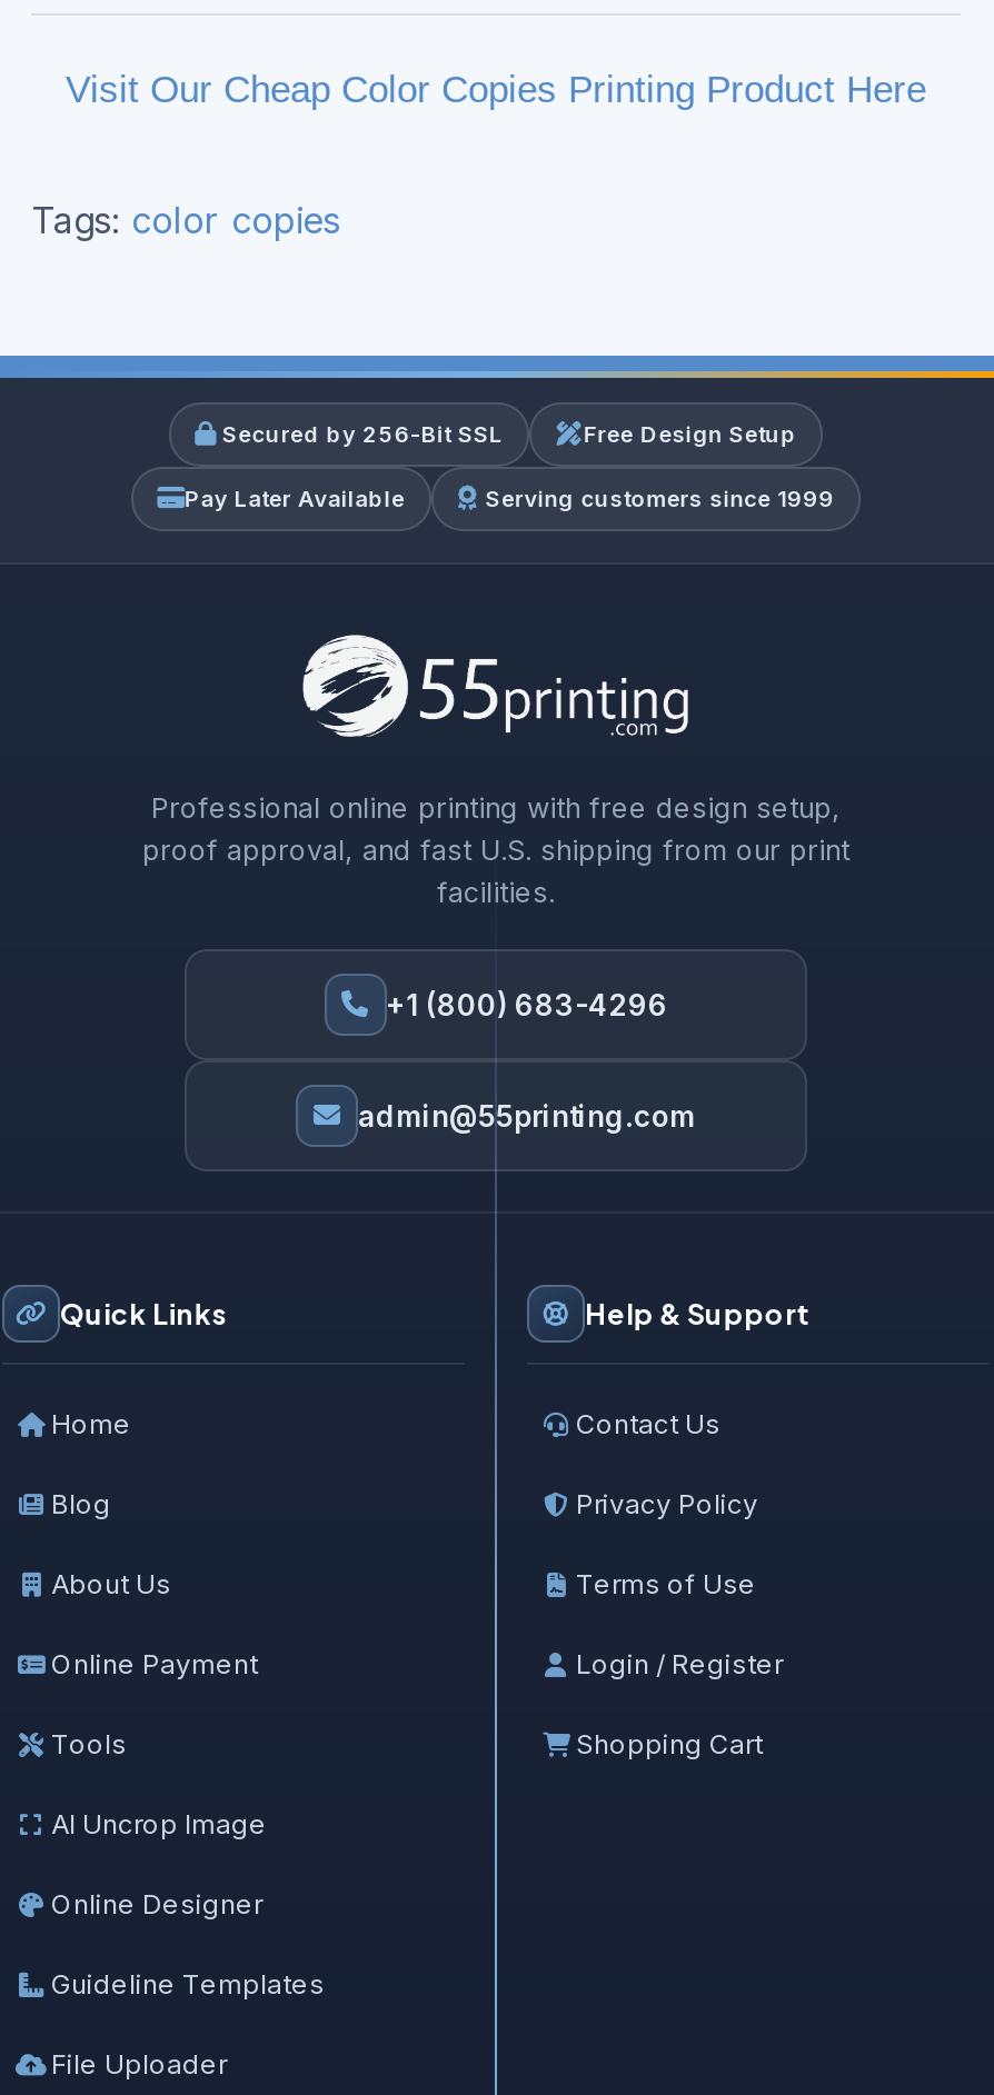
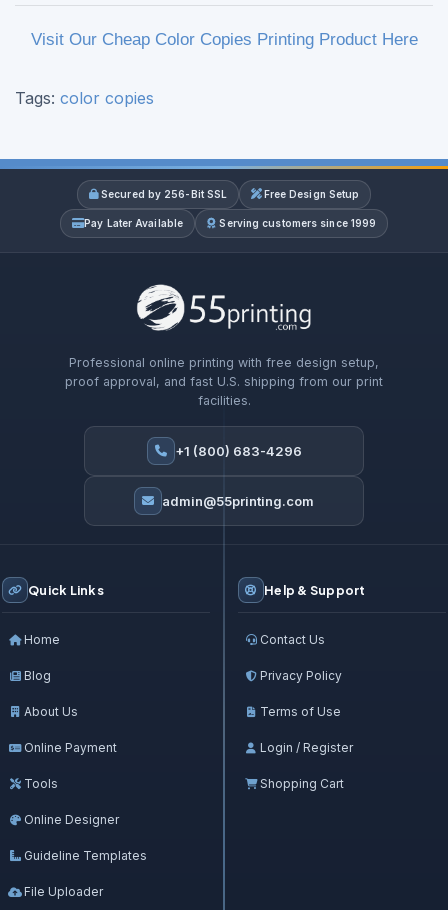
- AI Uncrop Image
